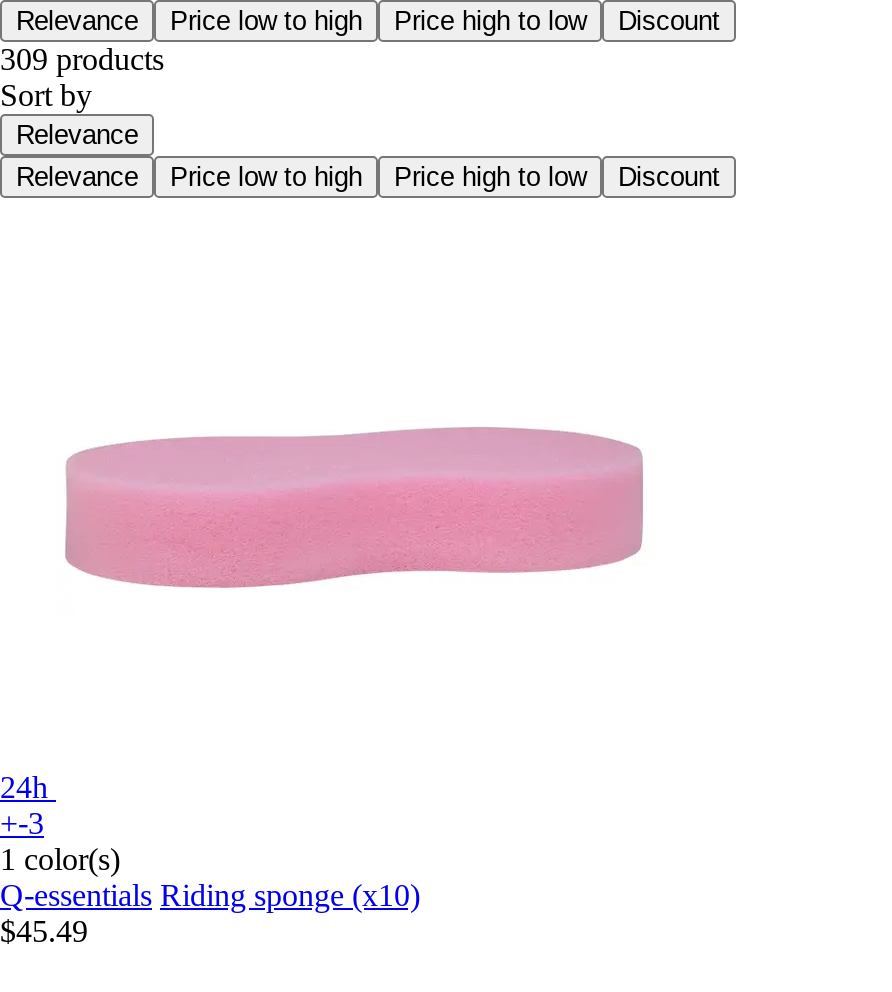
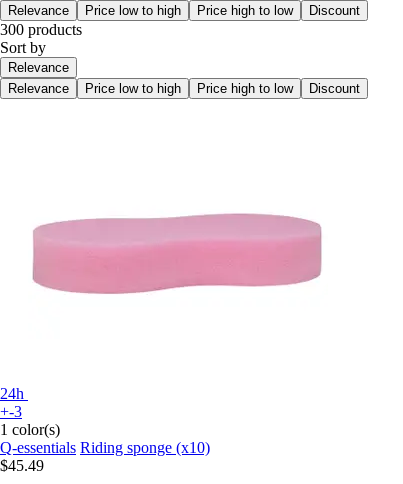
- 309 products
+ 300 products
